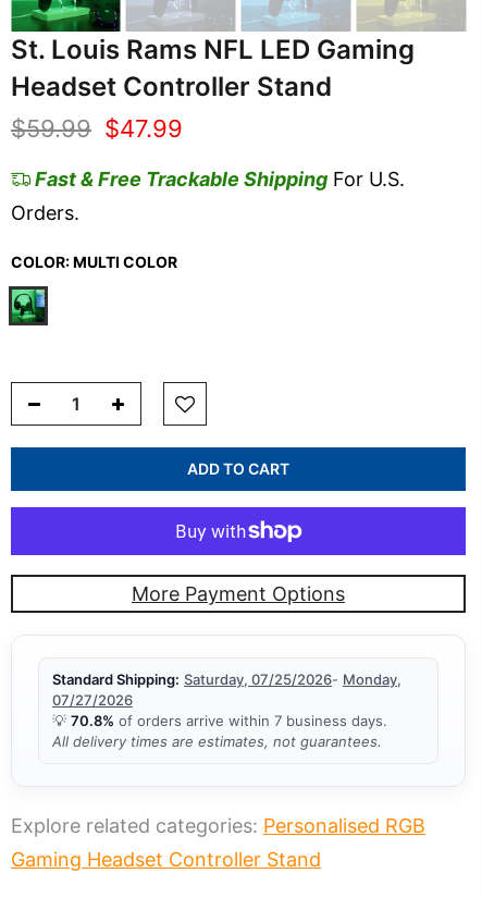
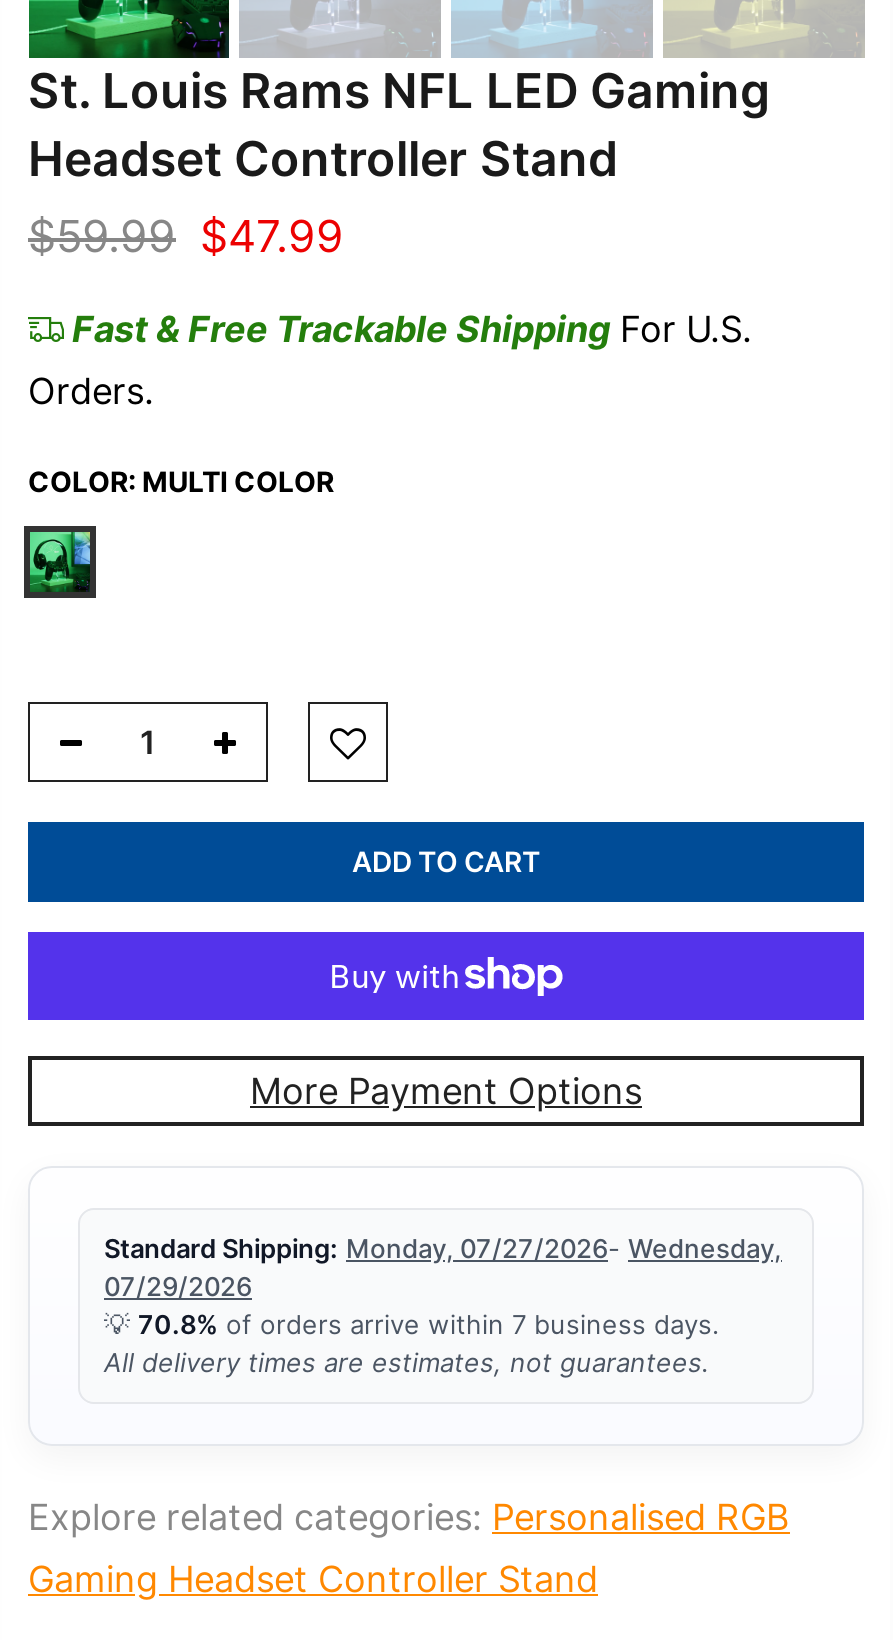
- Standard Shipping: Saturday, 07/25/2026- Monday,
+ Standard Shipping: Monday, 07/27/2026- Wednesday,

- 07/27/2026
+ 07/29/2026
